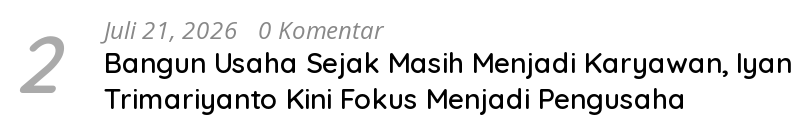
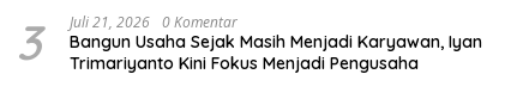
- 2 Juli 21, 2026 0 Komentar Bangun Usaha Sejak Masih Menjadi Karyawan, Iyan Trimariyanto Kini Fokus Menjadi Pengusaha
+ 3 Juli 21, 2026 0 Komentar Bangun Usaha Sejak Masih Menjadi Karyawan, Iyan Trimariyanto Kini Fokus Menjadi Pengusaha
